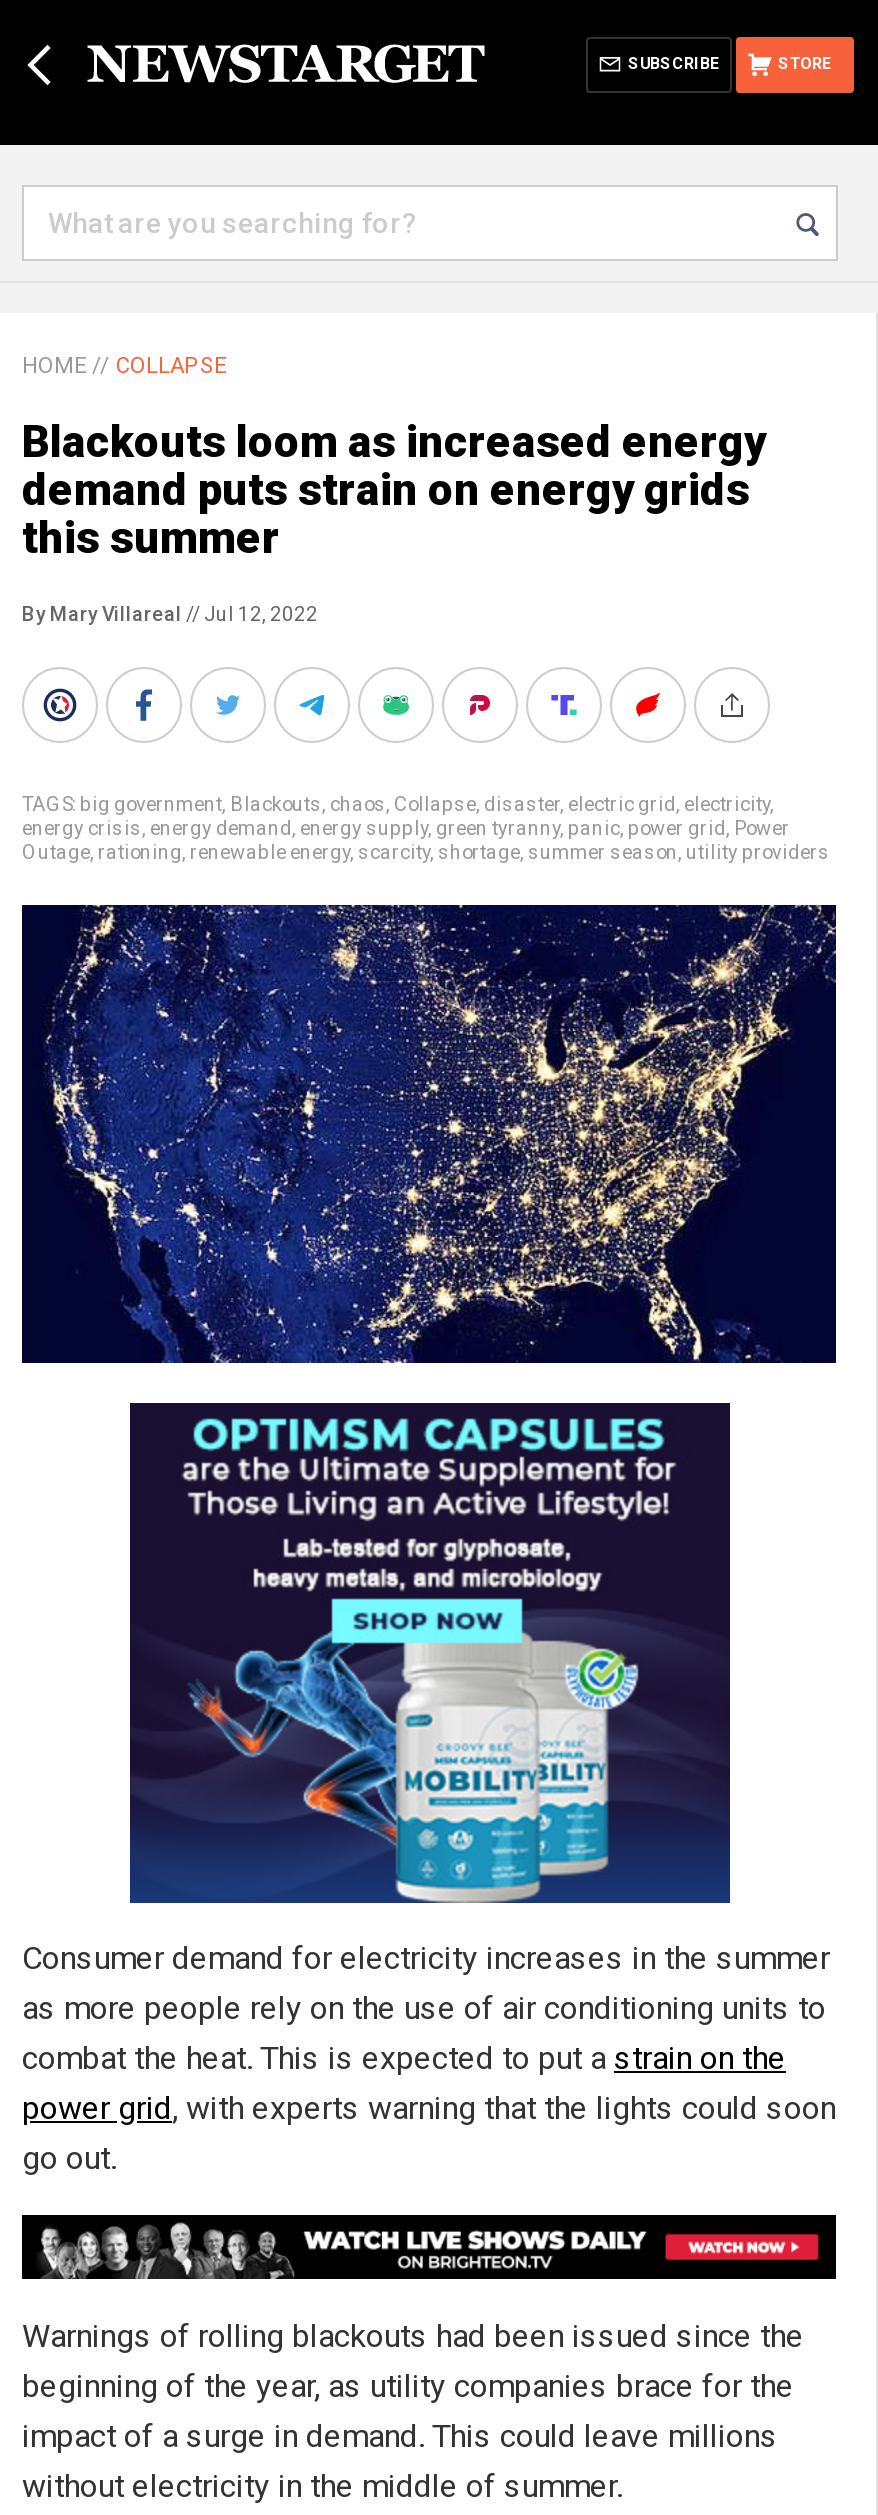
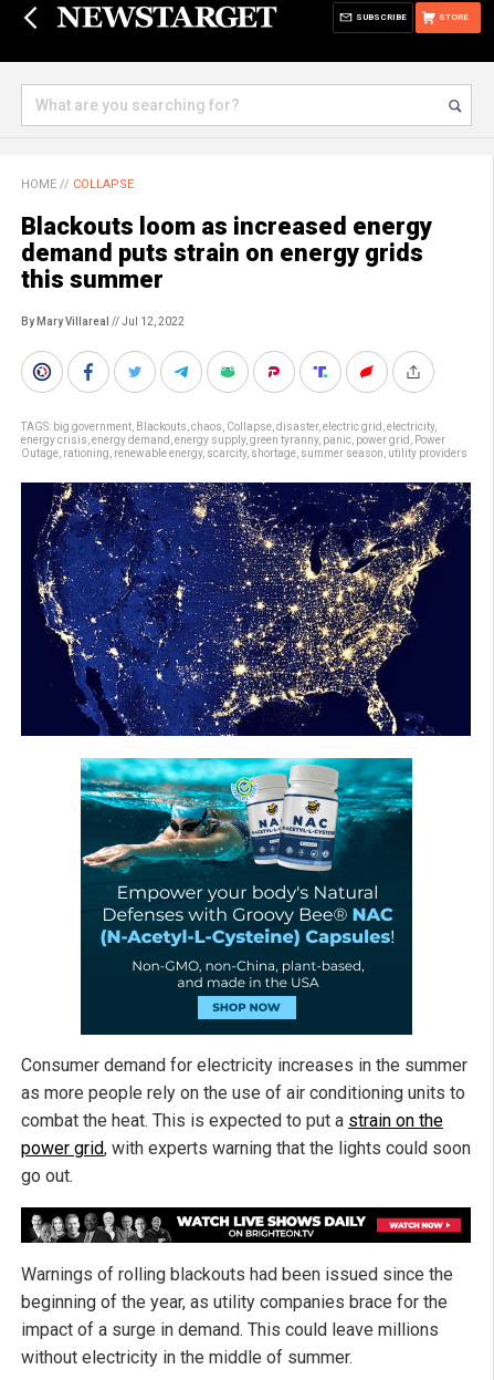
- [image]
+ [image]
